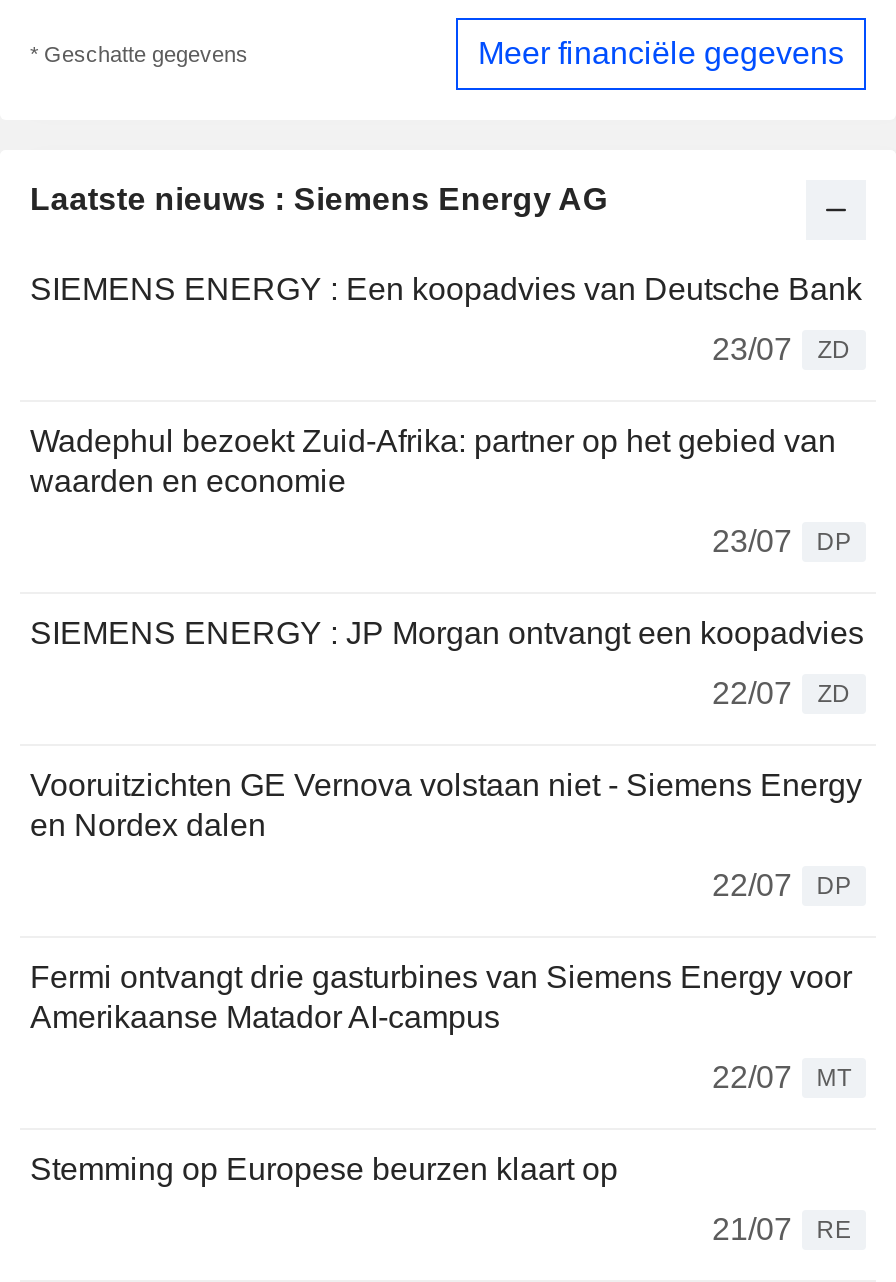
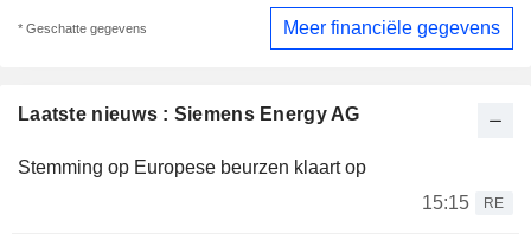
- SIEMENS ENERGY : Een koopadvies van Deutsche Bank
- 23/07
- ZD
- Wadephul bezoekt Zuid-Afrika: partner op het gebied van
- waarden en economie
- 23/07
- DP
- SIEMENS ENERGY : JP Morgan ontvangt een koopadvies
- 22/07
- ZD
- Vooruitzichten GE Vernova volstaan niet - Siemens Energy
- en Nordex dalen
- 22/07
- DP
- Fermi ontvangt drie gasturbines van Siemens Energy voor
- Amerikaanse Matador AI-campus
- 22/07
- MT

- 21/07 RE
+ 15:15 RE
